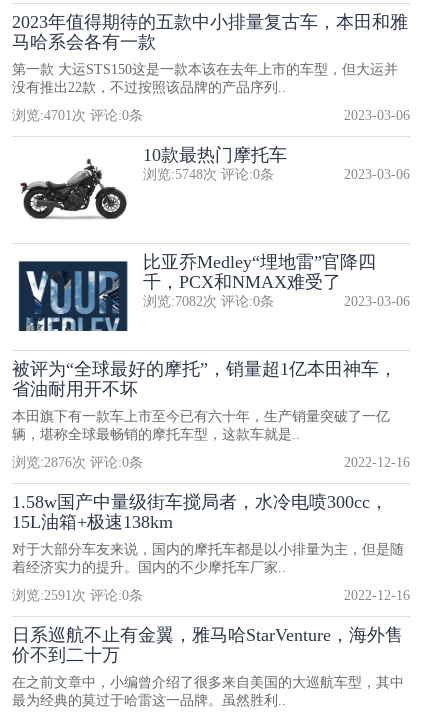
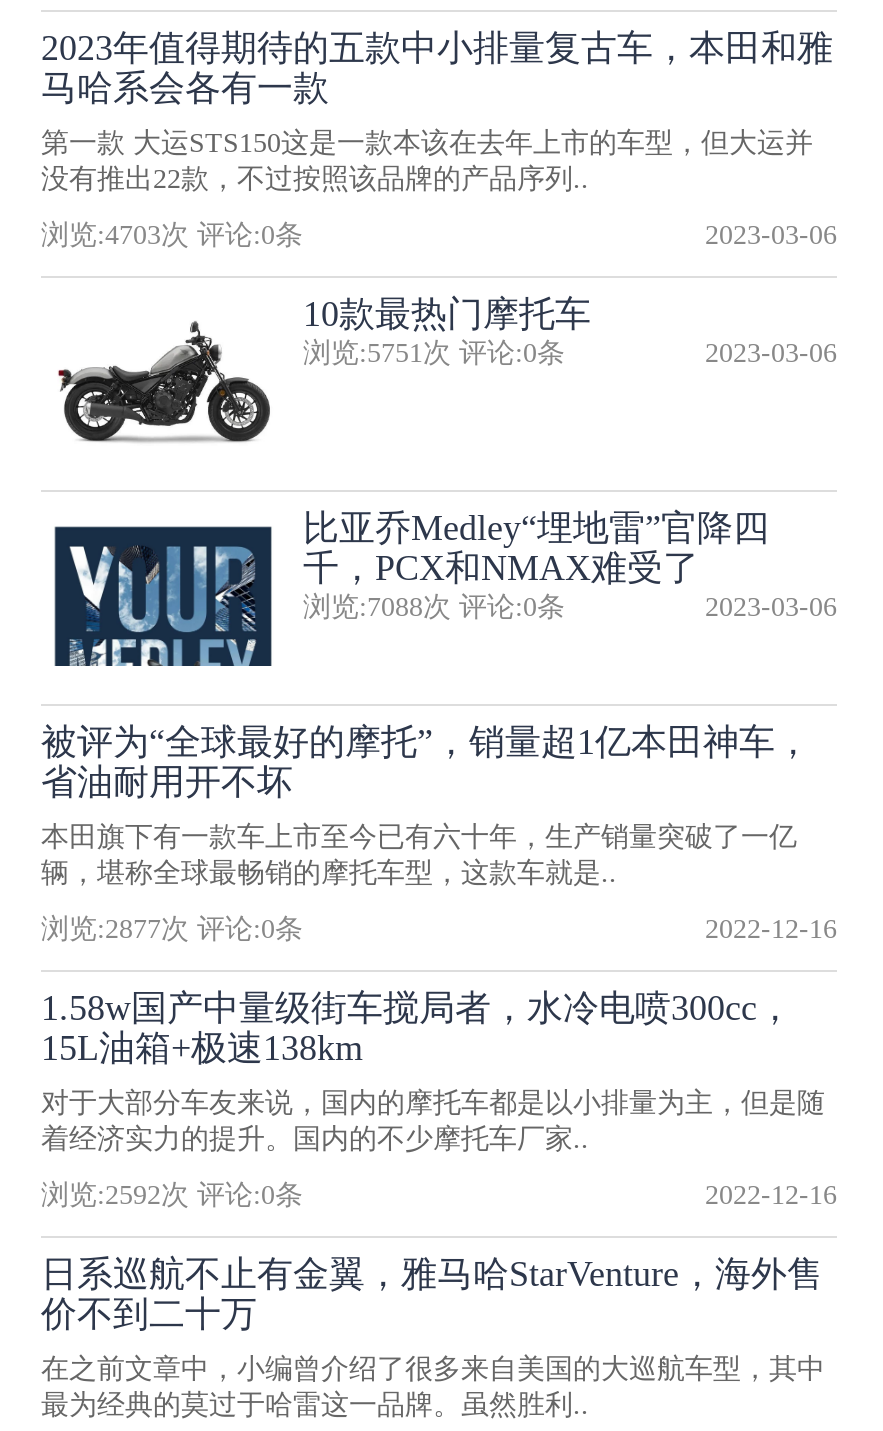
- 浏览:4701次 评论:0条
+ 浏览:4703次 评论:0条

- 浏览:5748次 评论:0条
+ 浏览:5751次 评论:0条

- 浏览:7082次 评论:0条
+ 浏览:7088次 评论:0条

- 浏览:2876次 评论:0条
+ 浏览:2877次 评论:0条

- 浏览:2591次 评论:0条
+ 浏览:2592次 评论:0条
